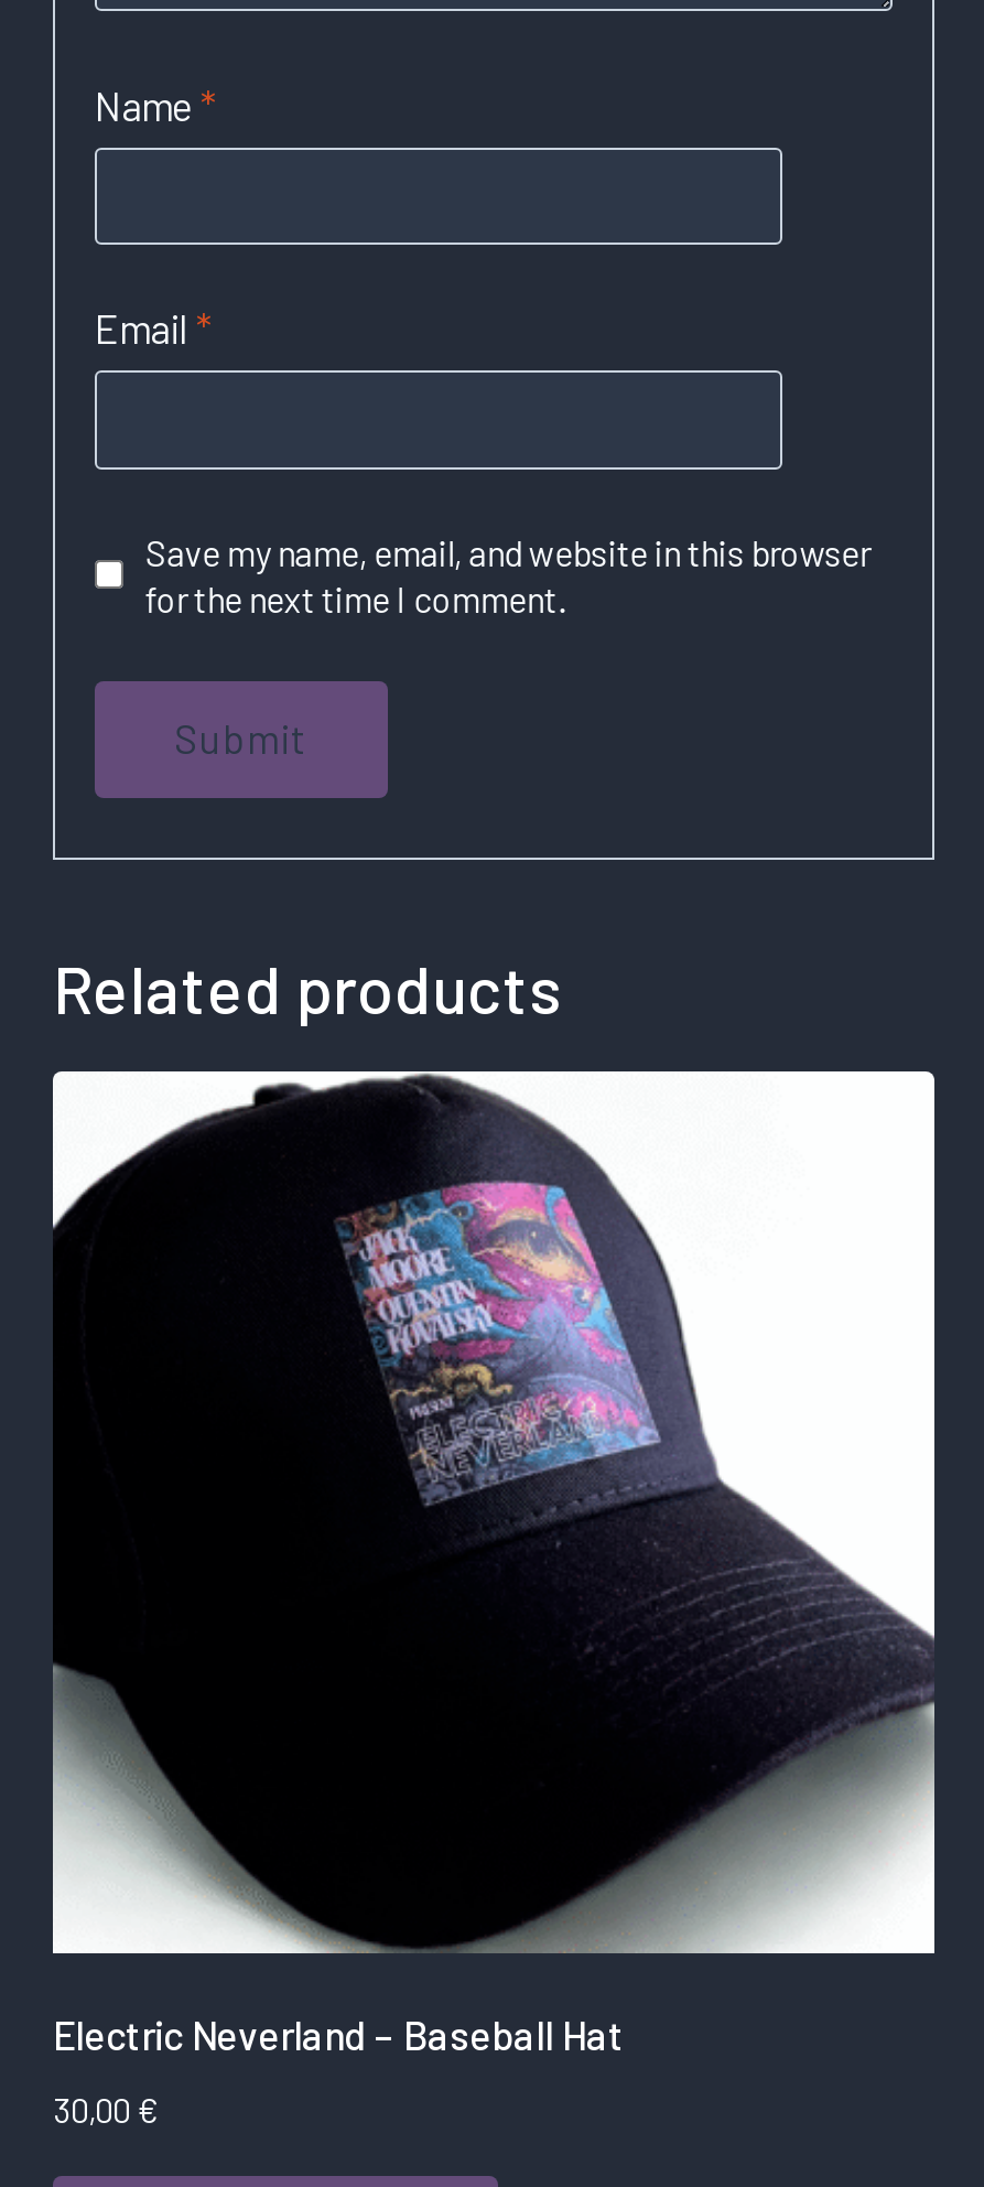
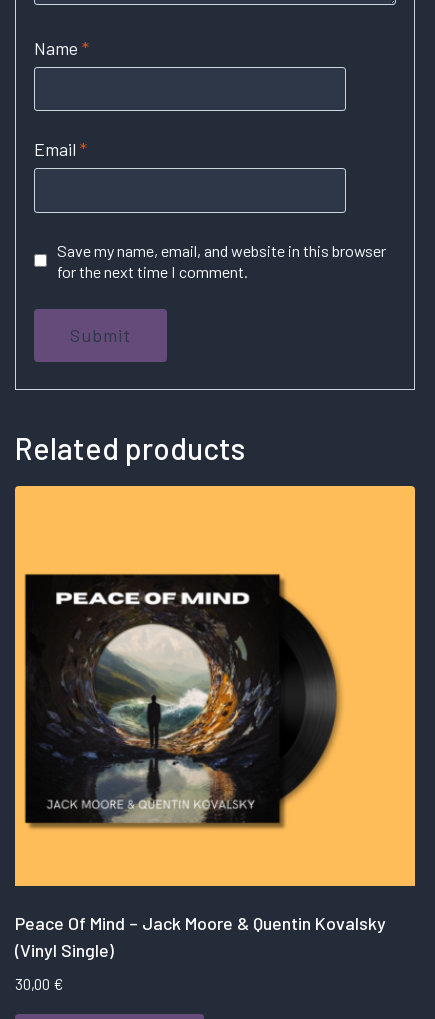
- [image]
- Electric Neverland – Baseball Hat
+ [image]
+ Peace Of Mind – Jack Moore & Quentin Kovalsky
+ (Vinyl Single)
